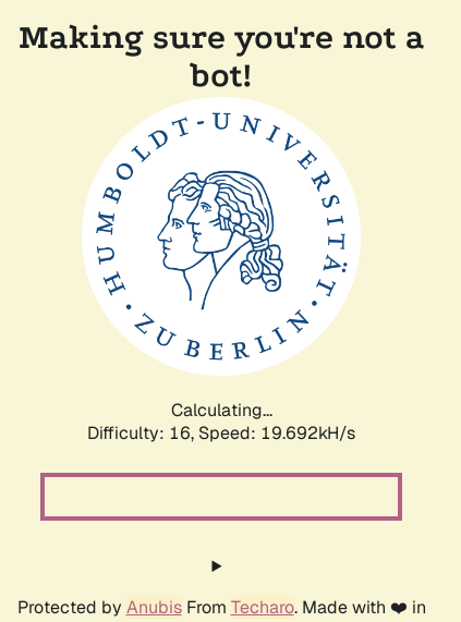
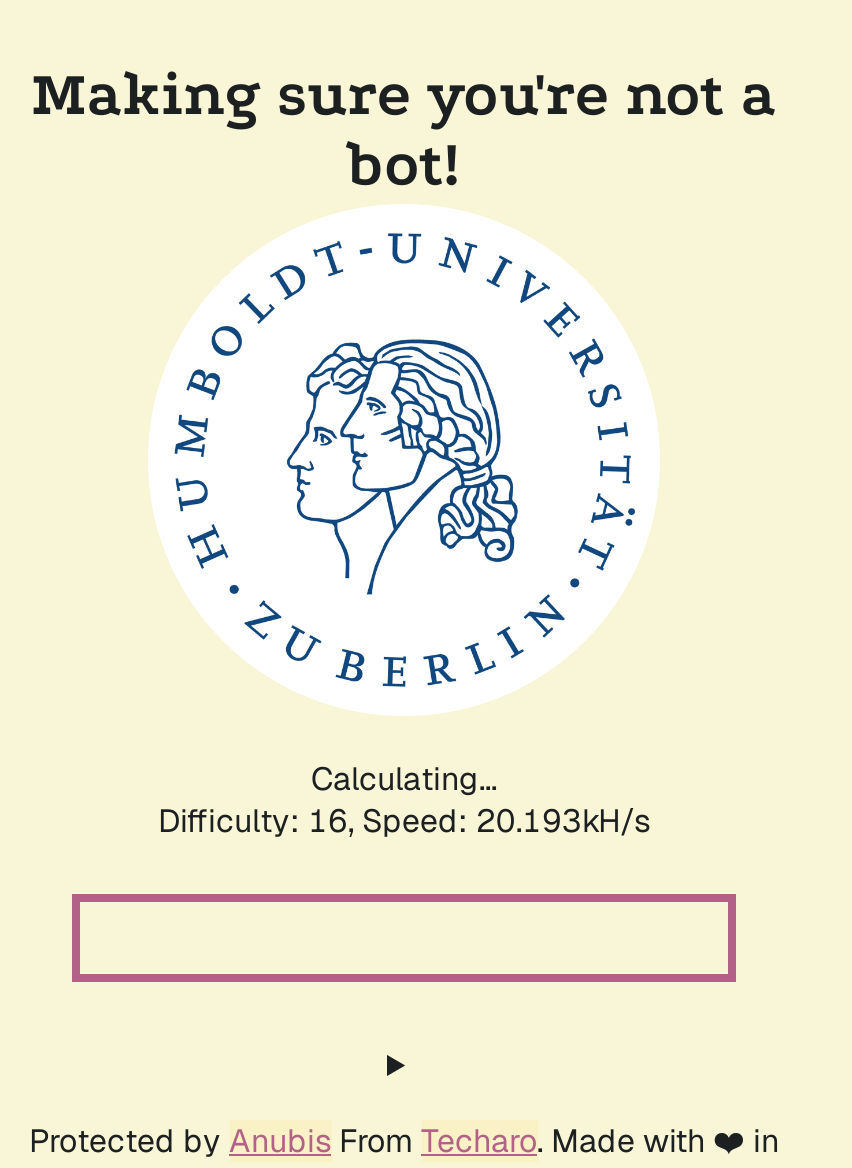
- Difficulty: 16, Speed: 19.692kH/s
+ Difficulty: 16, Speed: 20.193kH/s
